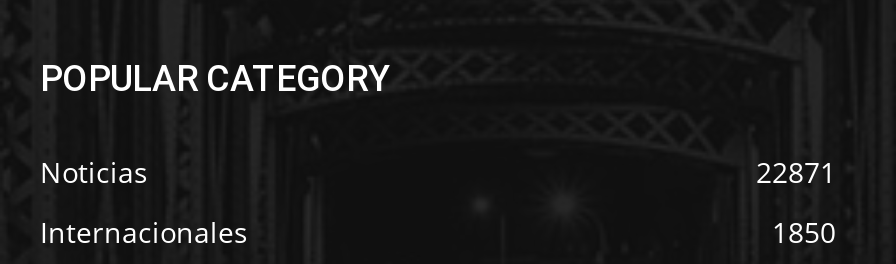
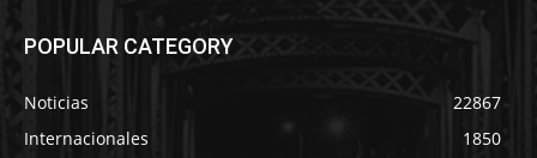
- 22871
+ 22867
